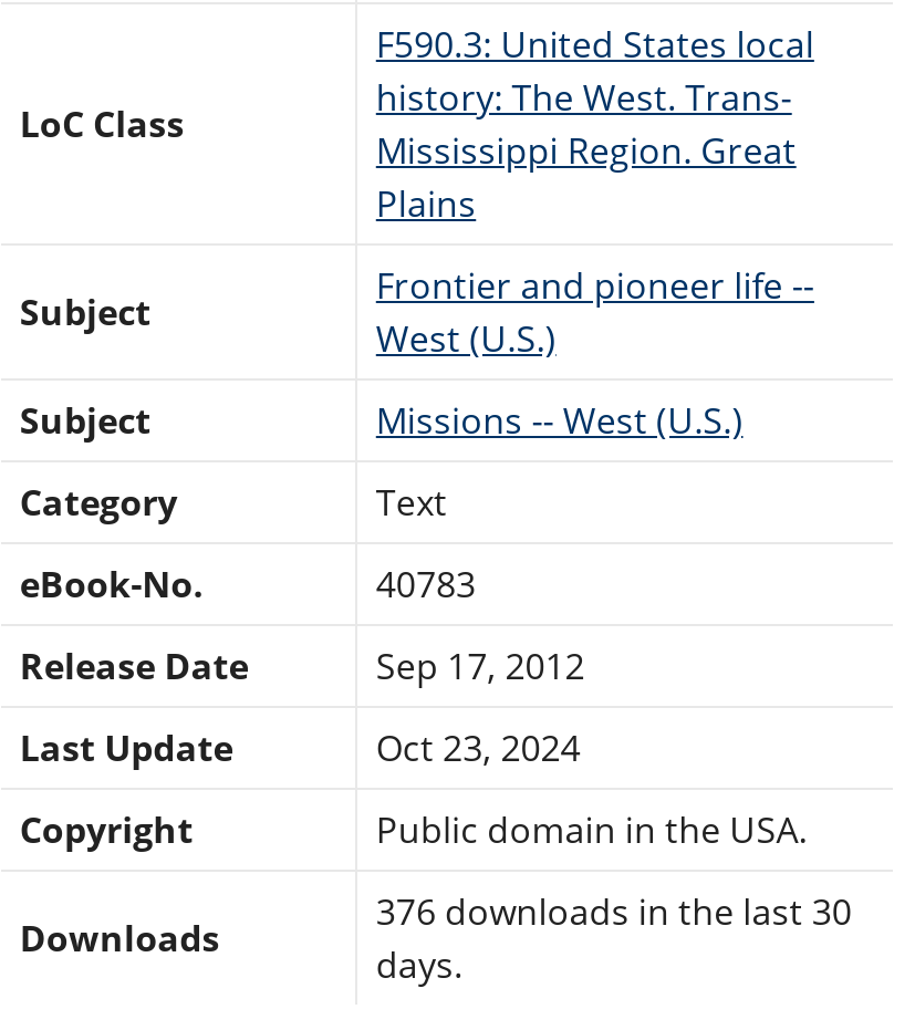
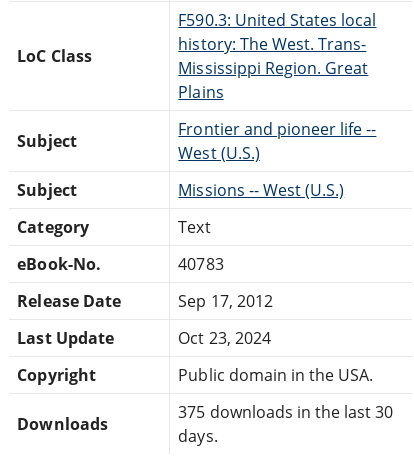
- 376 downloads in the last 30
+ 375 downloads in the last 30
